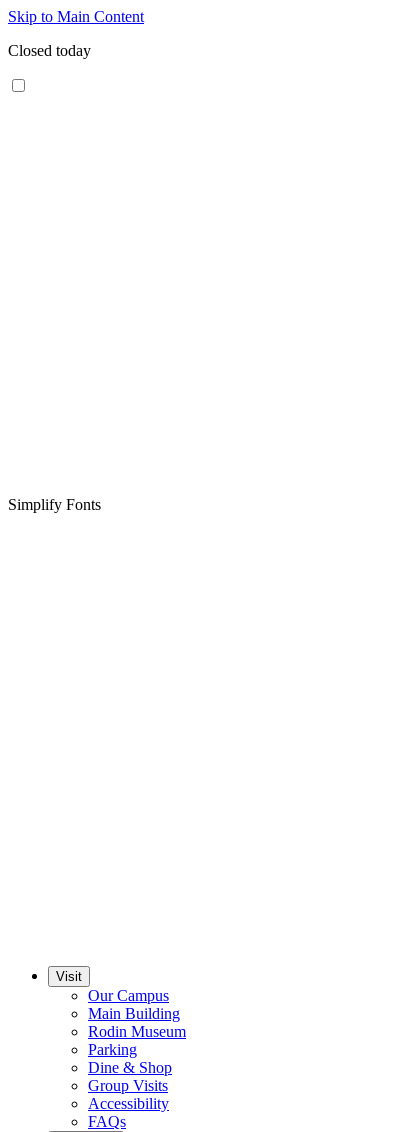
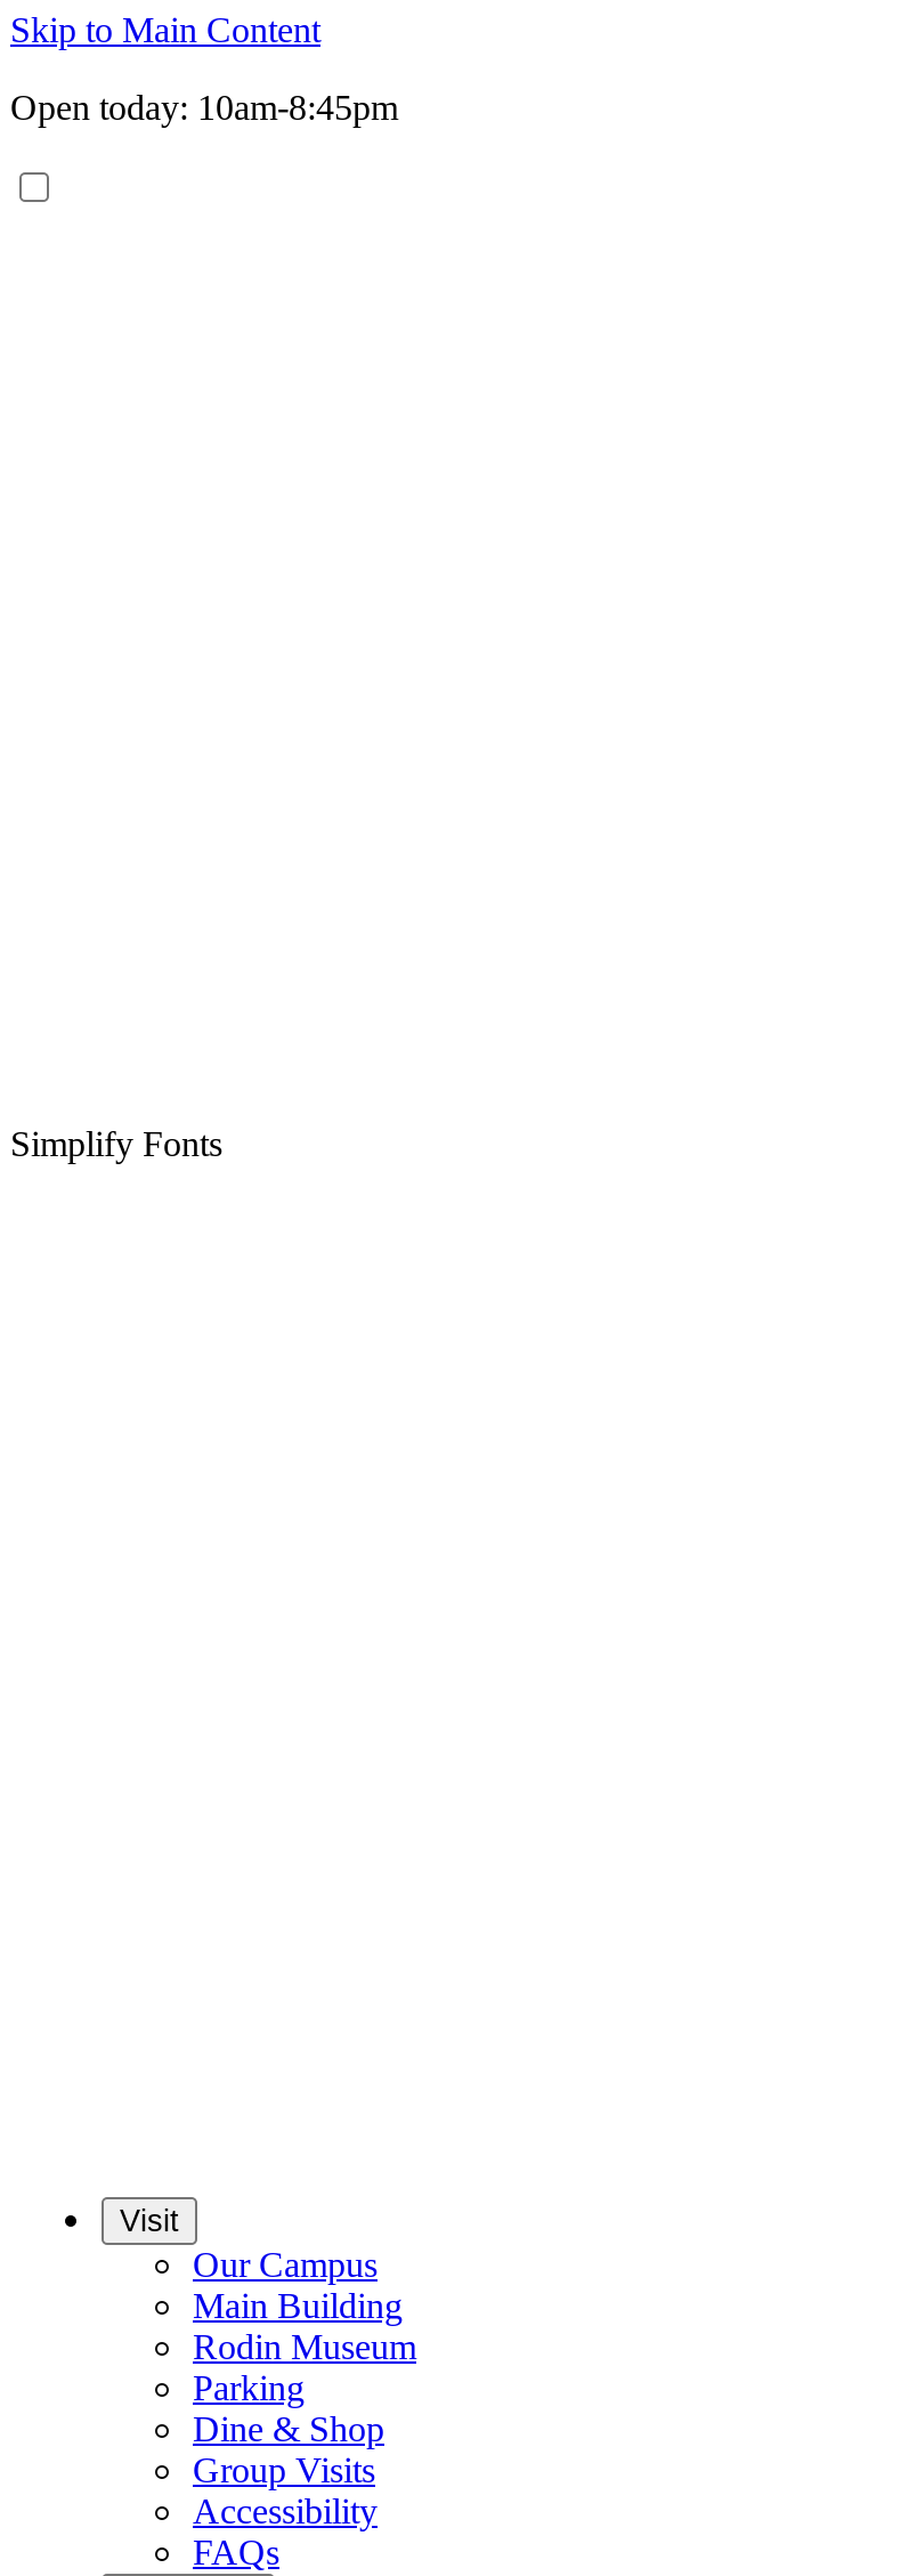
- Closed today
+ Open today: 10am-8:45pm
